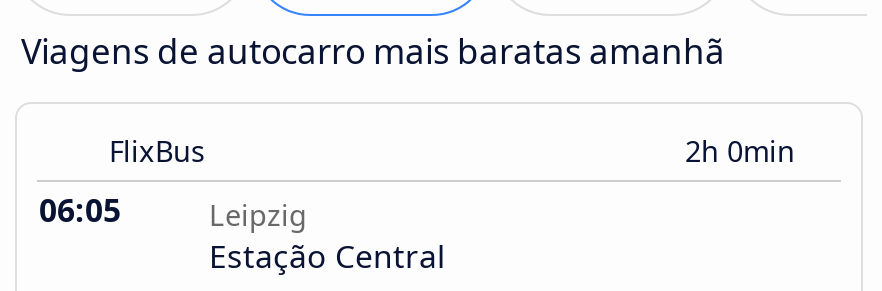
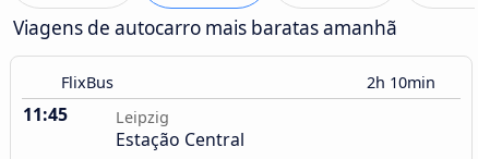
- 2h 0min
+ 2h 10min

- 06:05
+ 11:45
